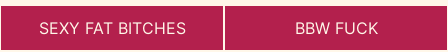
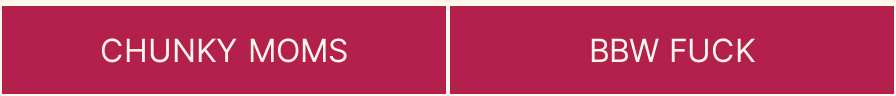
- SEXY FAT BITCHES
+ CHUNKY MOMS
